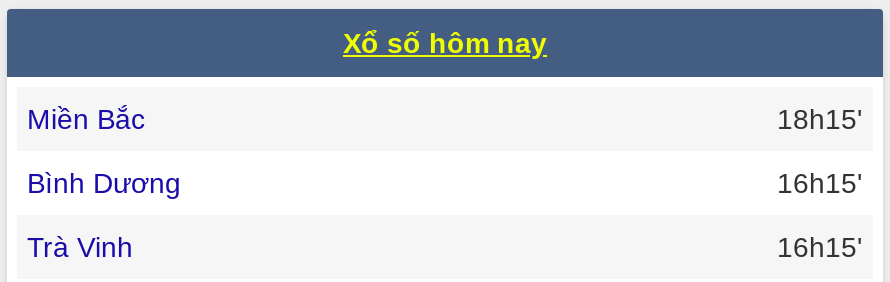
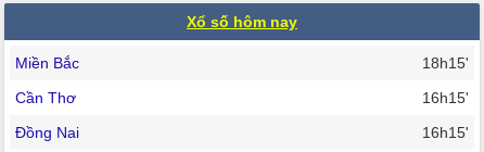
- Bình Dương
+ Cần Thơ

- Trà Vinh
+ Đồng Nai
